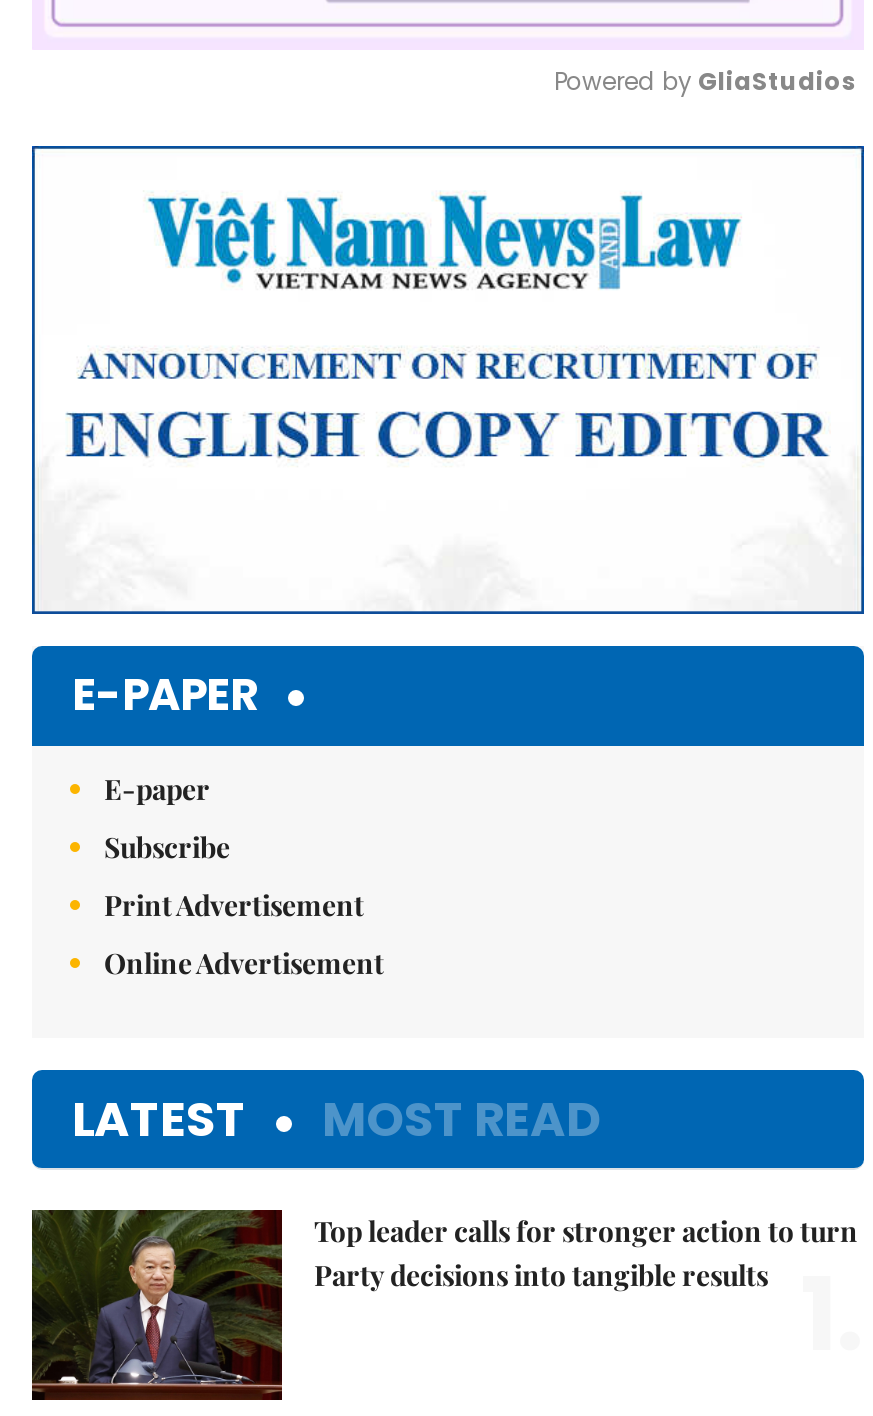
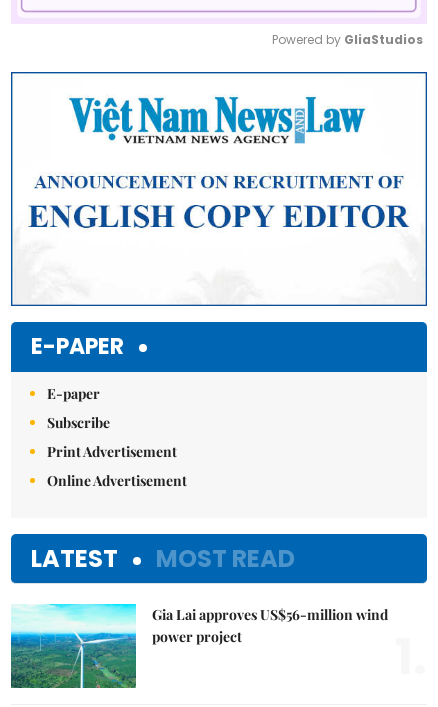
- [image]
- Top leader calls for stronger action to turn
- Party decisions into tangible results
+ [image]
+ Gia Lai approves US$56-million wind
+ power project
